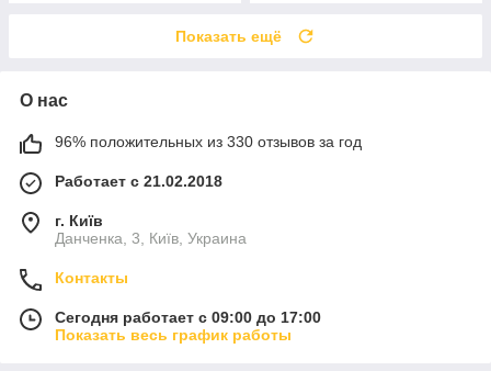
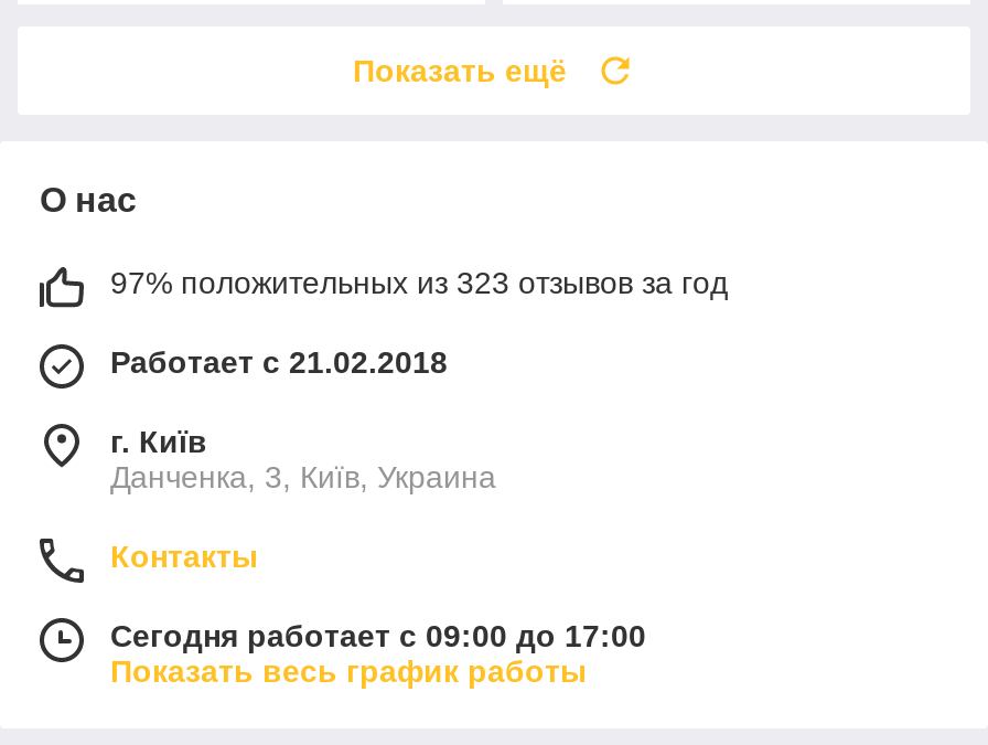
- 96% положительных из 330 отзывов за год
+ 97% положительных из 323 отзывов за год
